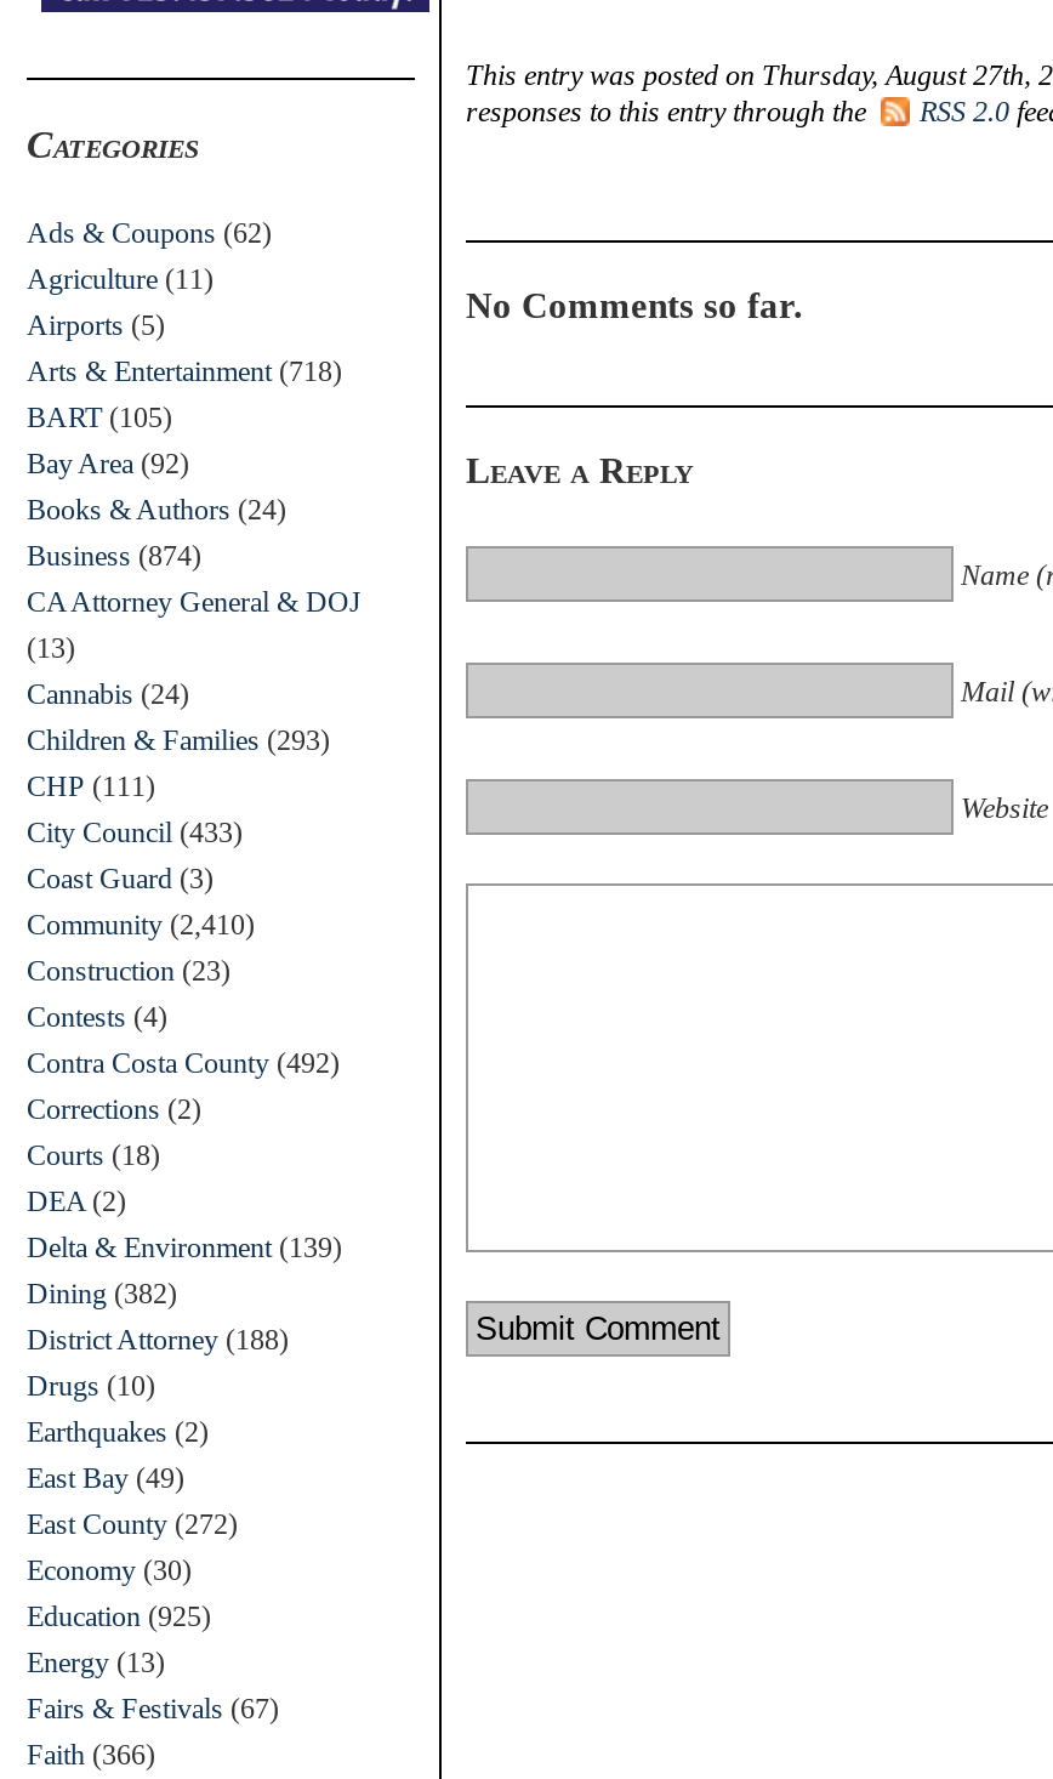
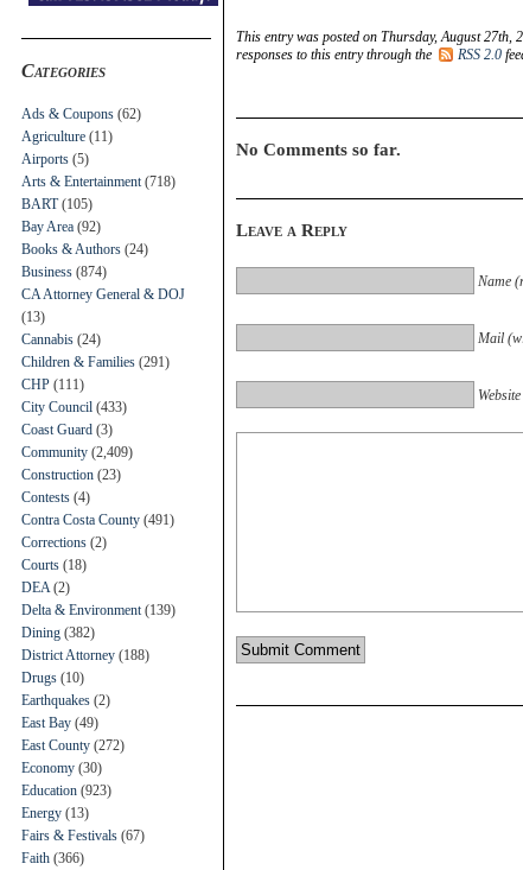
- Children & Families (293)
+ Children & Families (291)

- Community (2,410)
+ Community (2,409)

- Contra Costa County (492)
+ Contra Costa County (491)

- Education (925)
+ Education (923)
